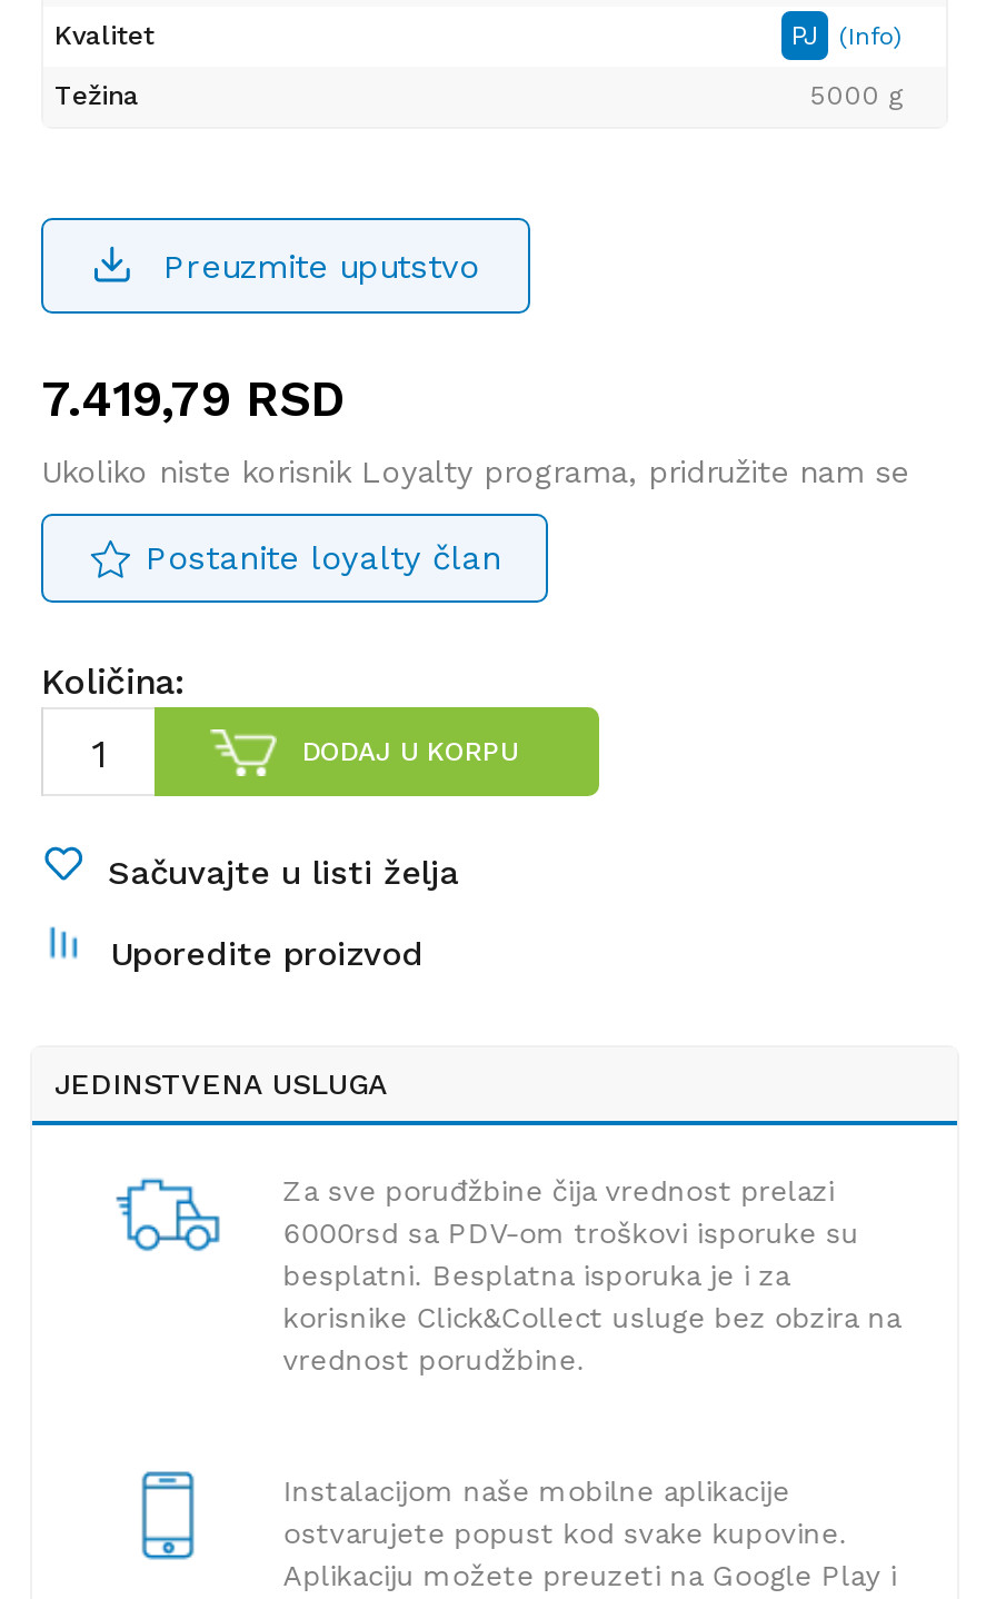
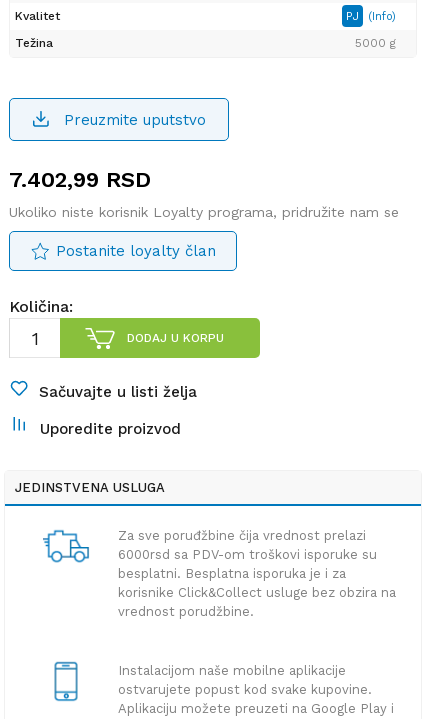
- 7.419,79 RSD
+ 7.402,99 RSD
